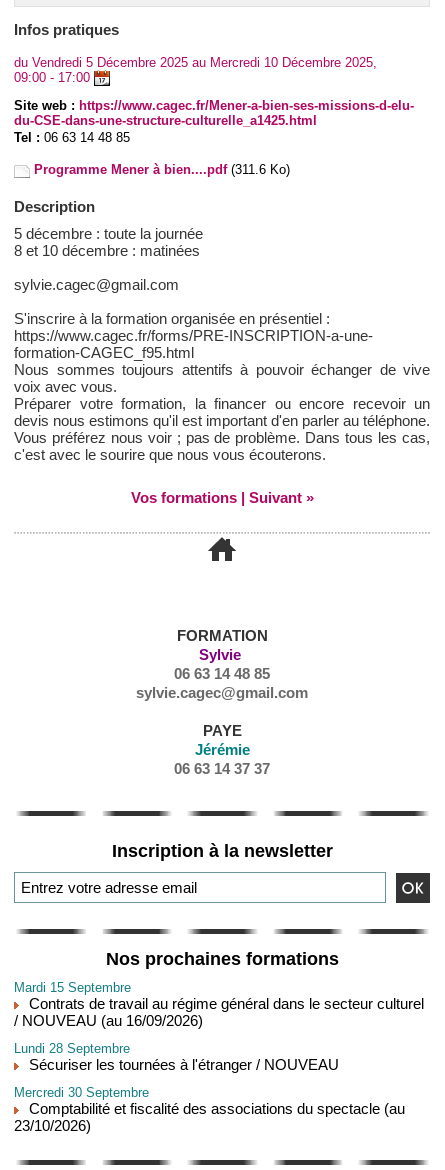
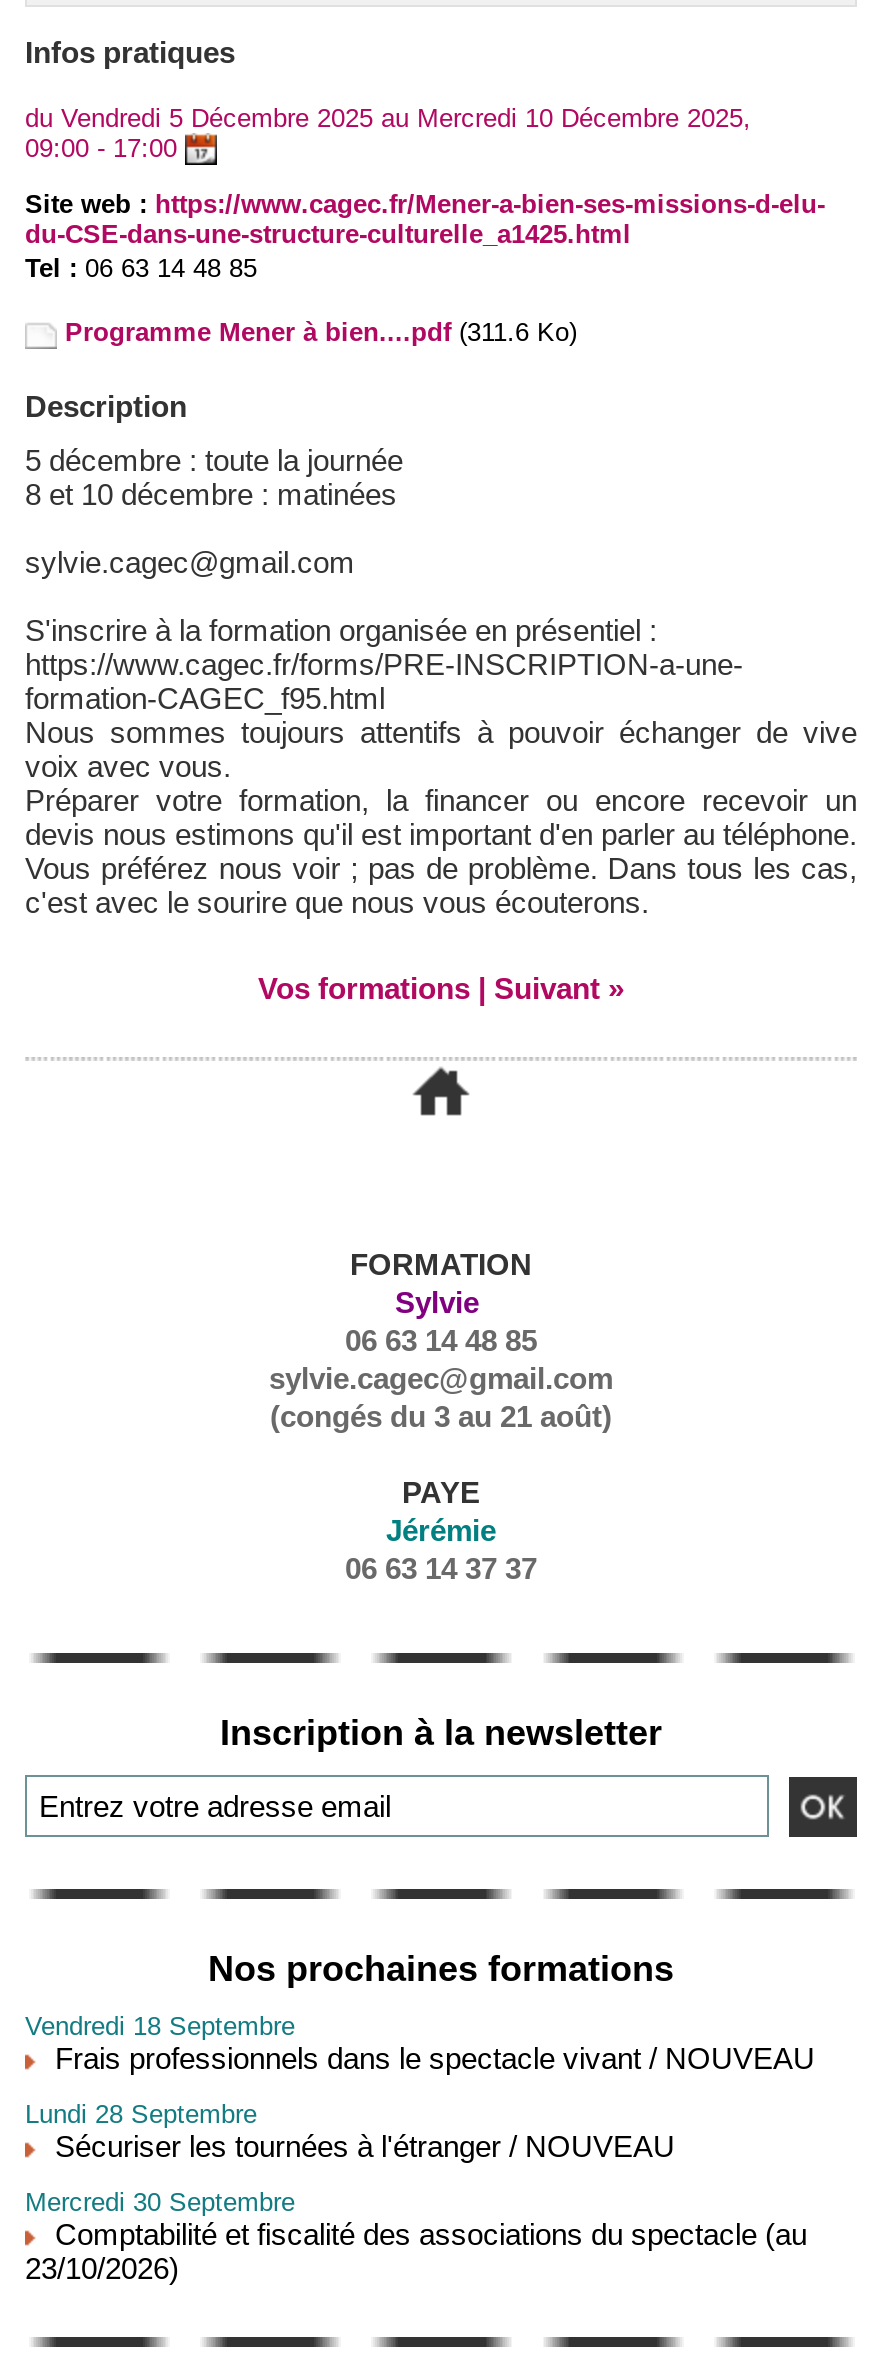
+ (congés du 3 au 21 août)

moved down: Nos prochaines formations

- Mardi 15 Septembre
- Contrats de travail au régime général dans le secteur culturel
- / NOUVEAU (au 16/09/2026)
+ Vendredi 18 Septembre
+ Frais professionnels dans le spectacle vivant / NOUVEAU
